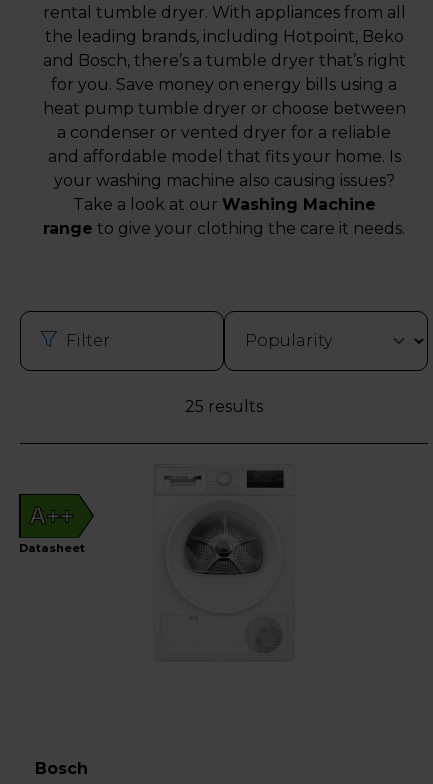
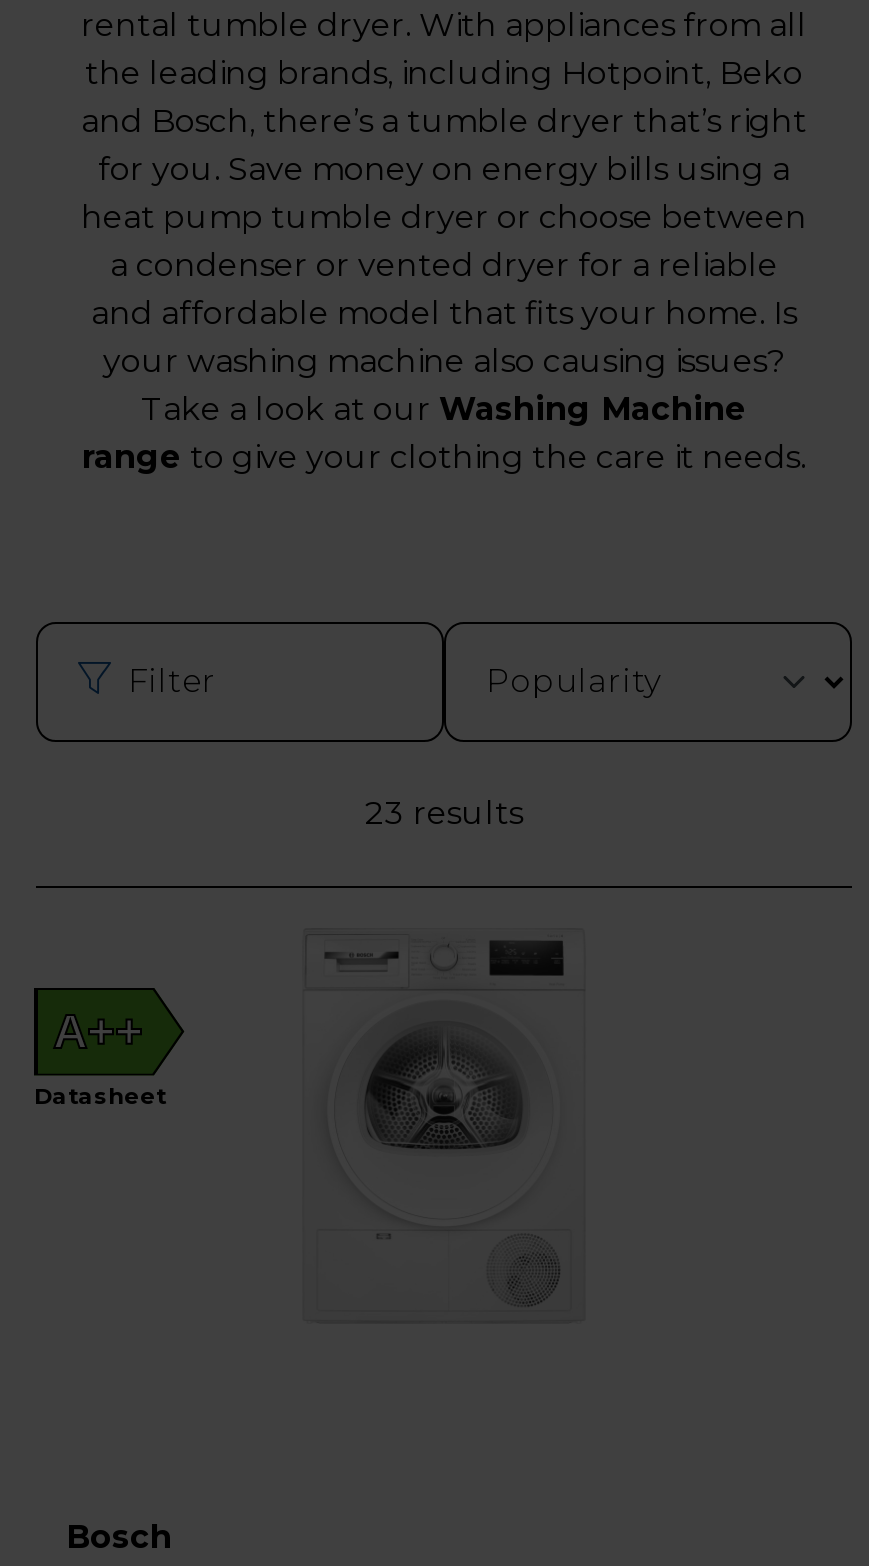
- 25 results
+ 23 results
